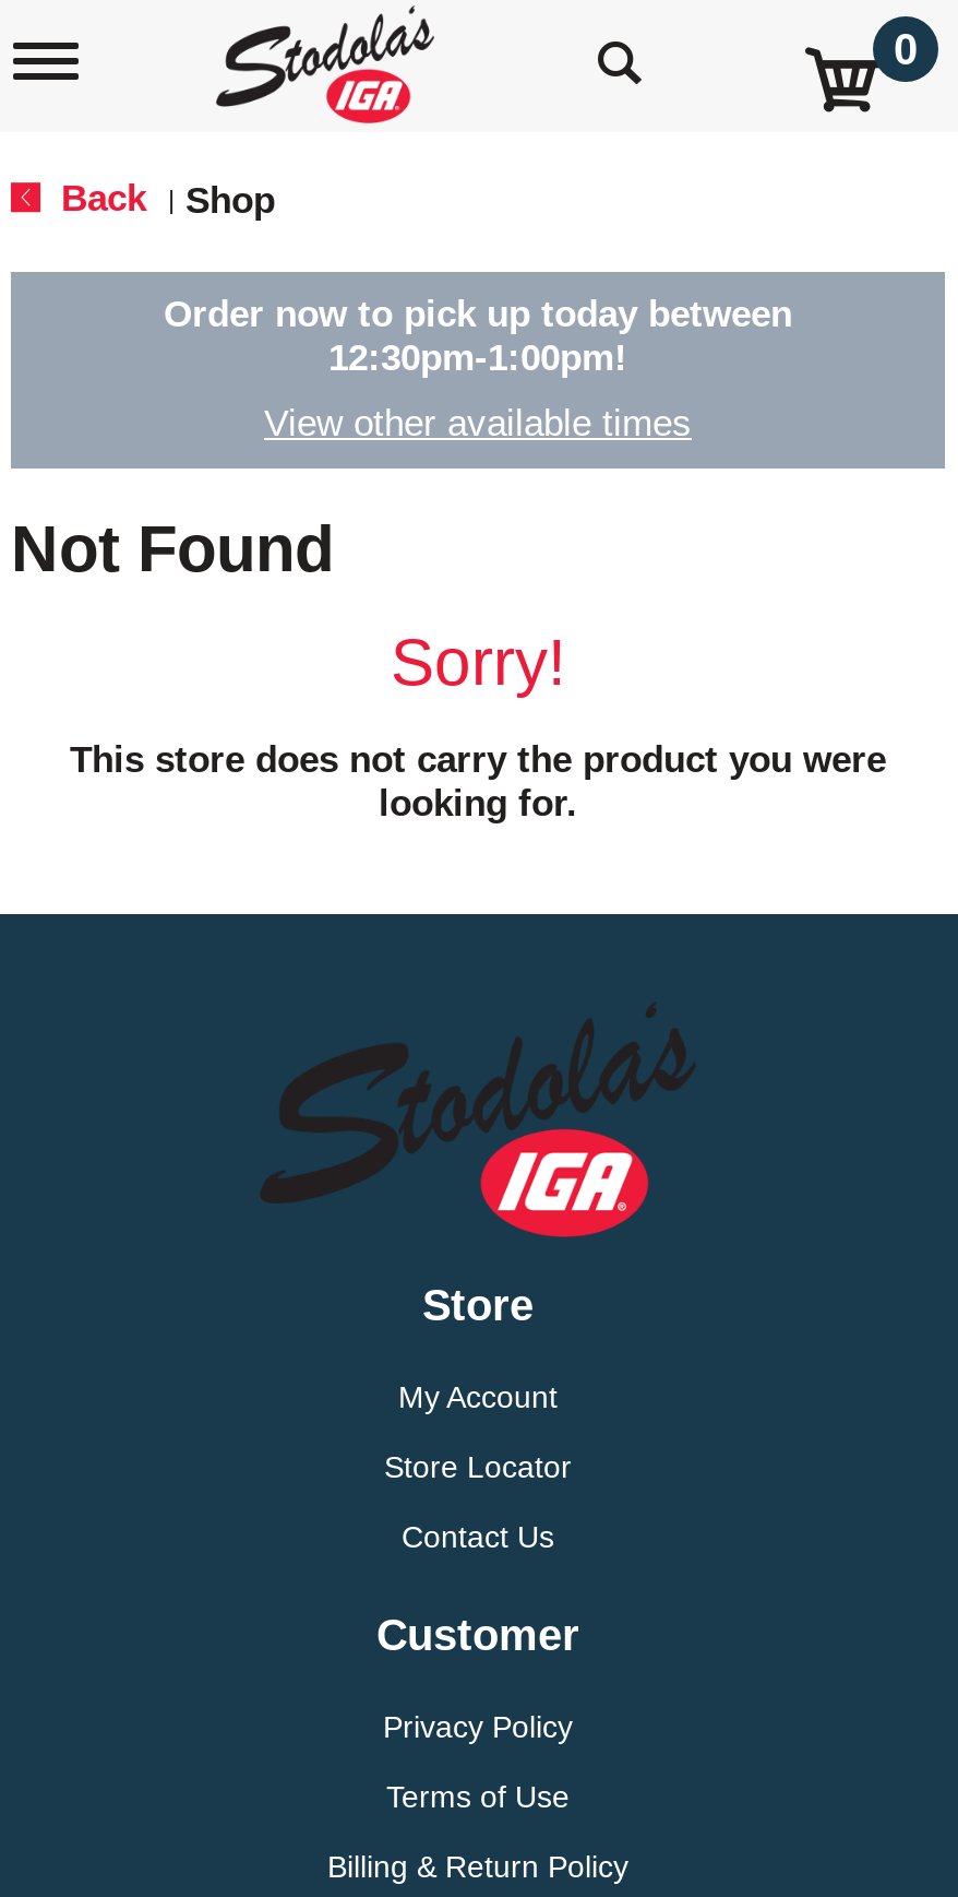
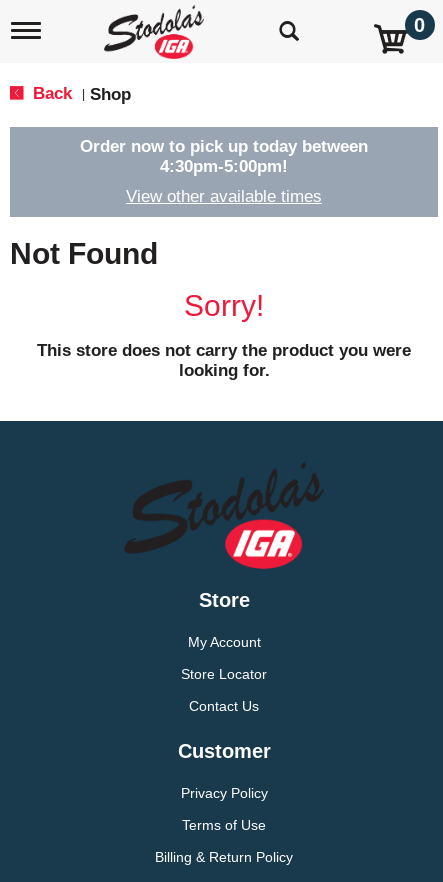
- 12:30pm-1:00pm!
+ 4:30pm-5:00pm!
